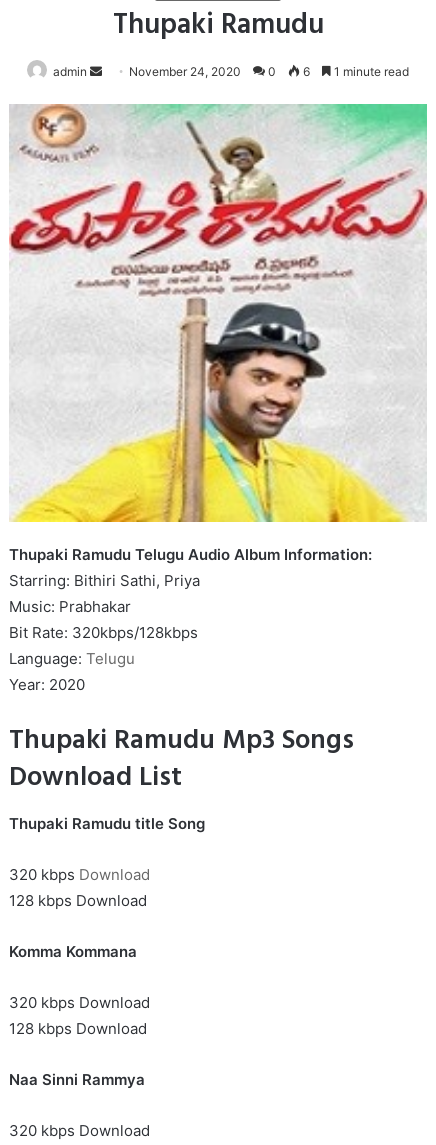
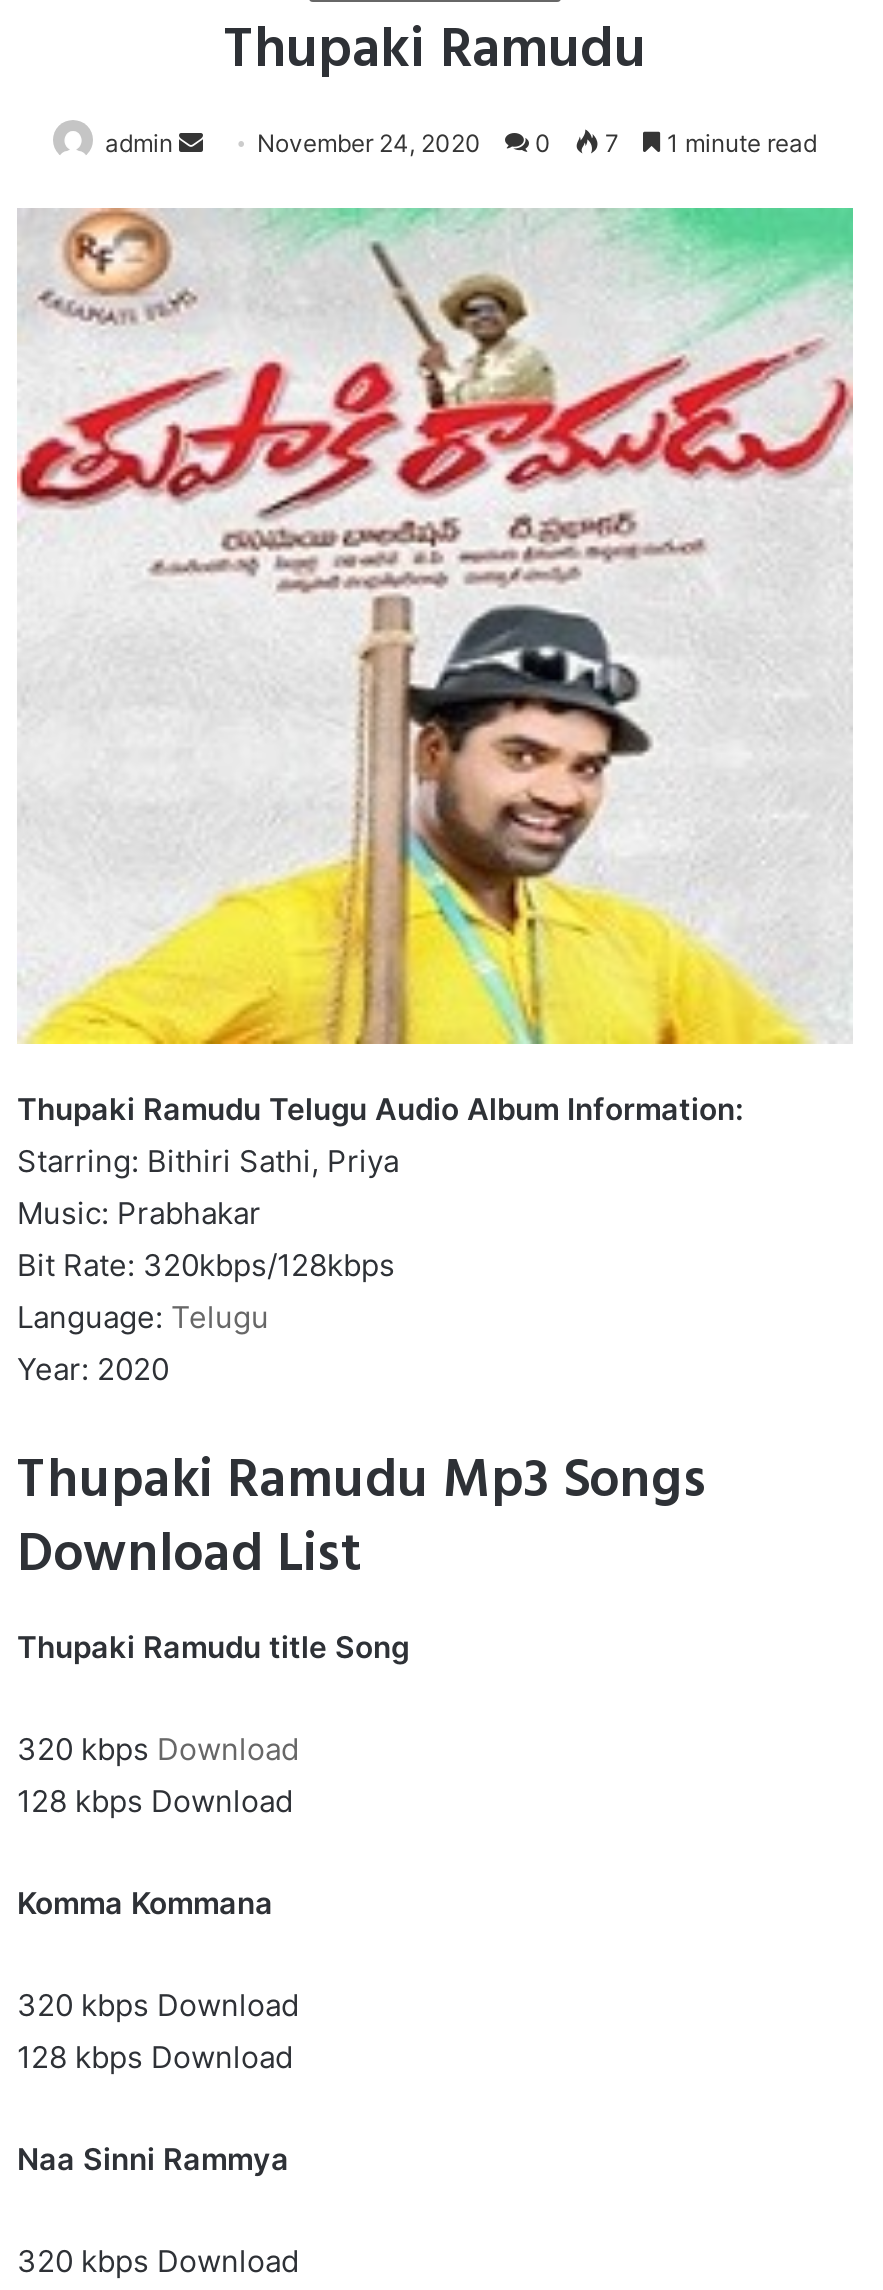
- 6
+ 7
